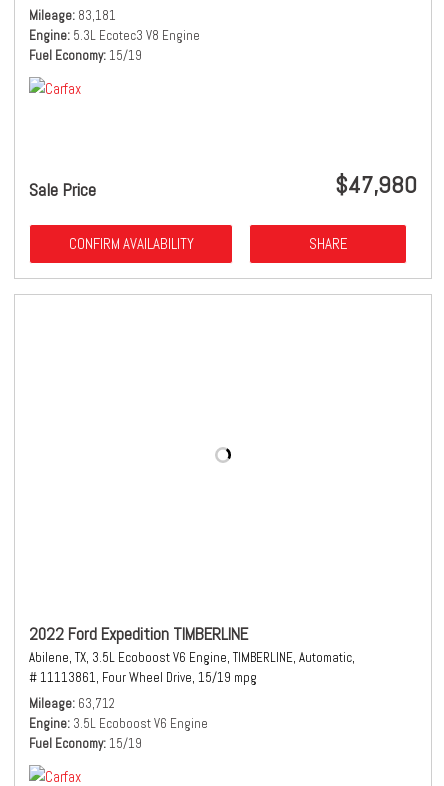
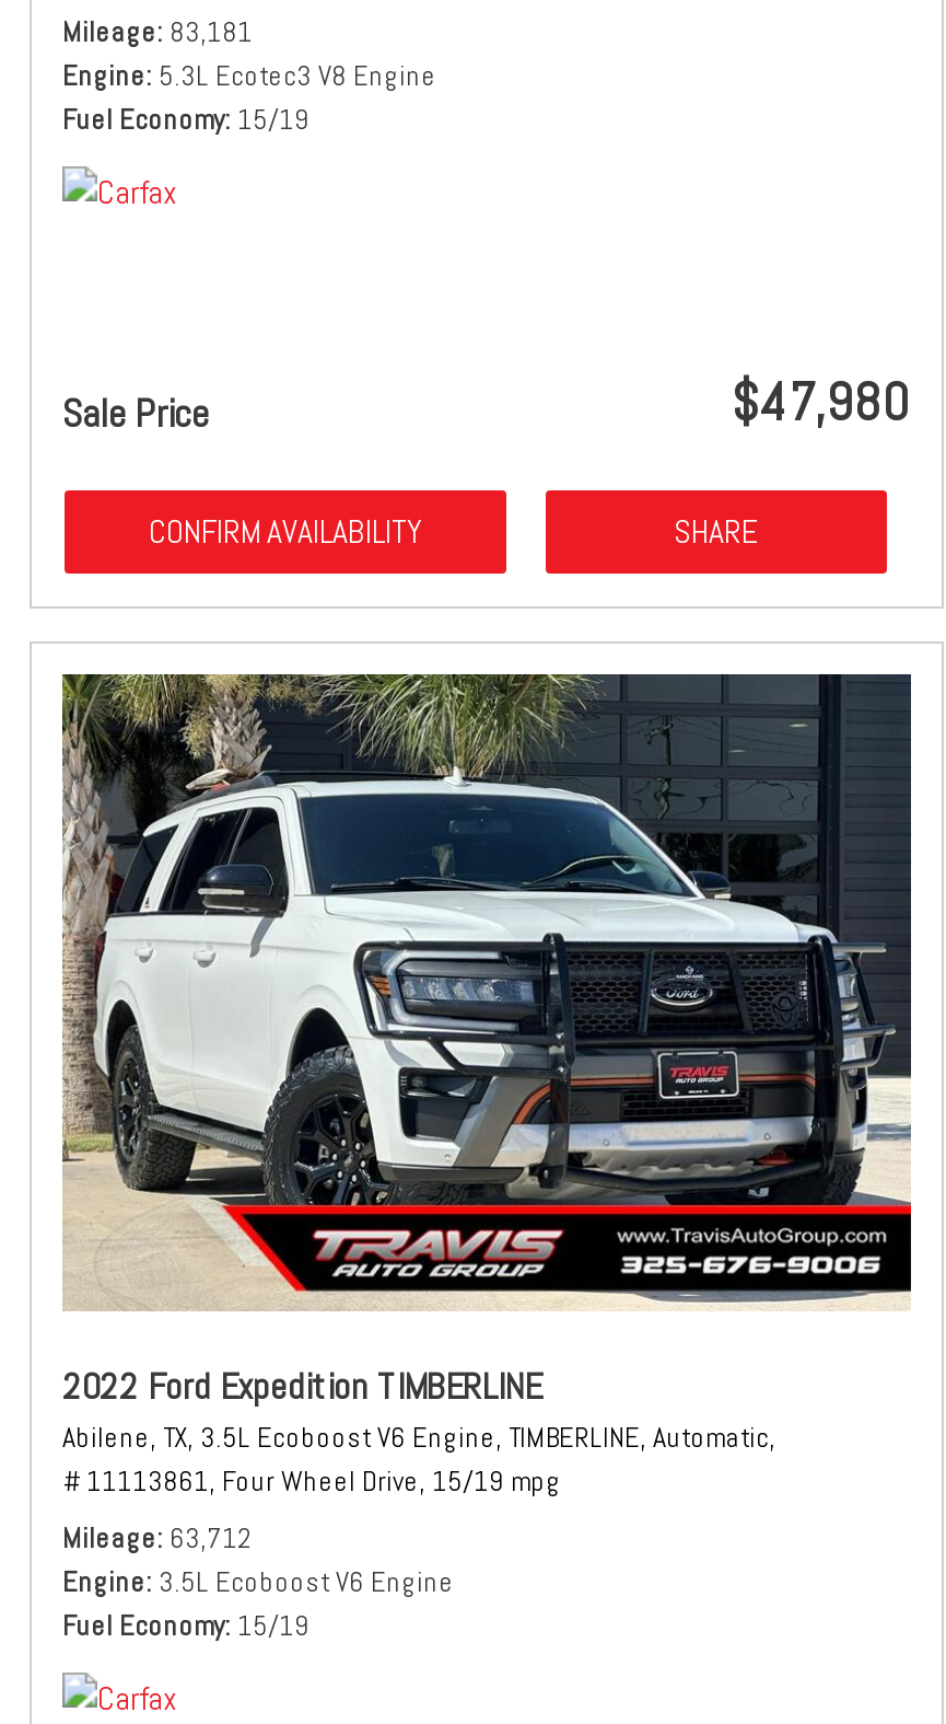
+ [image]
